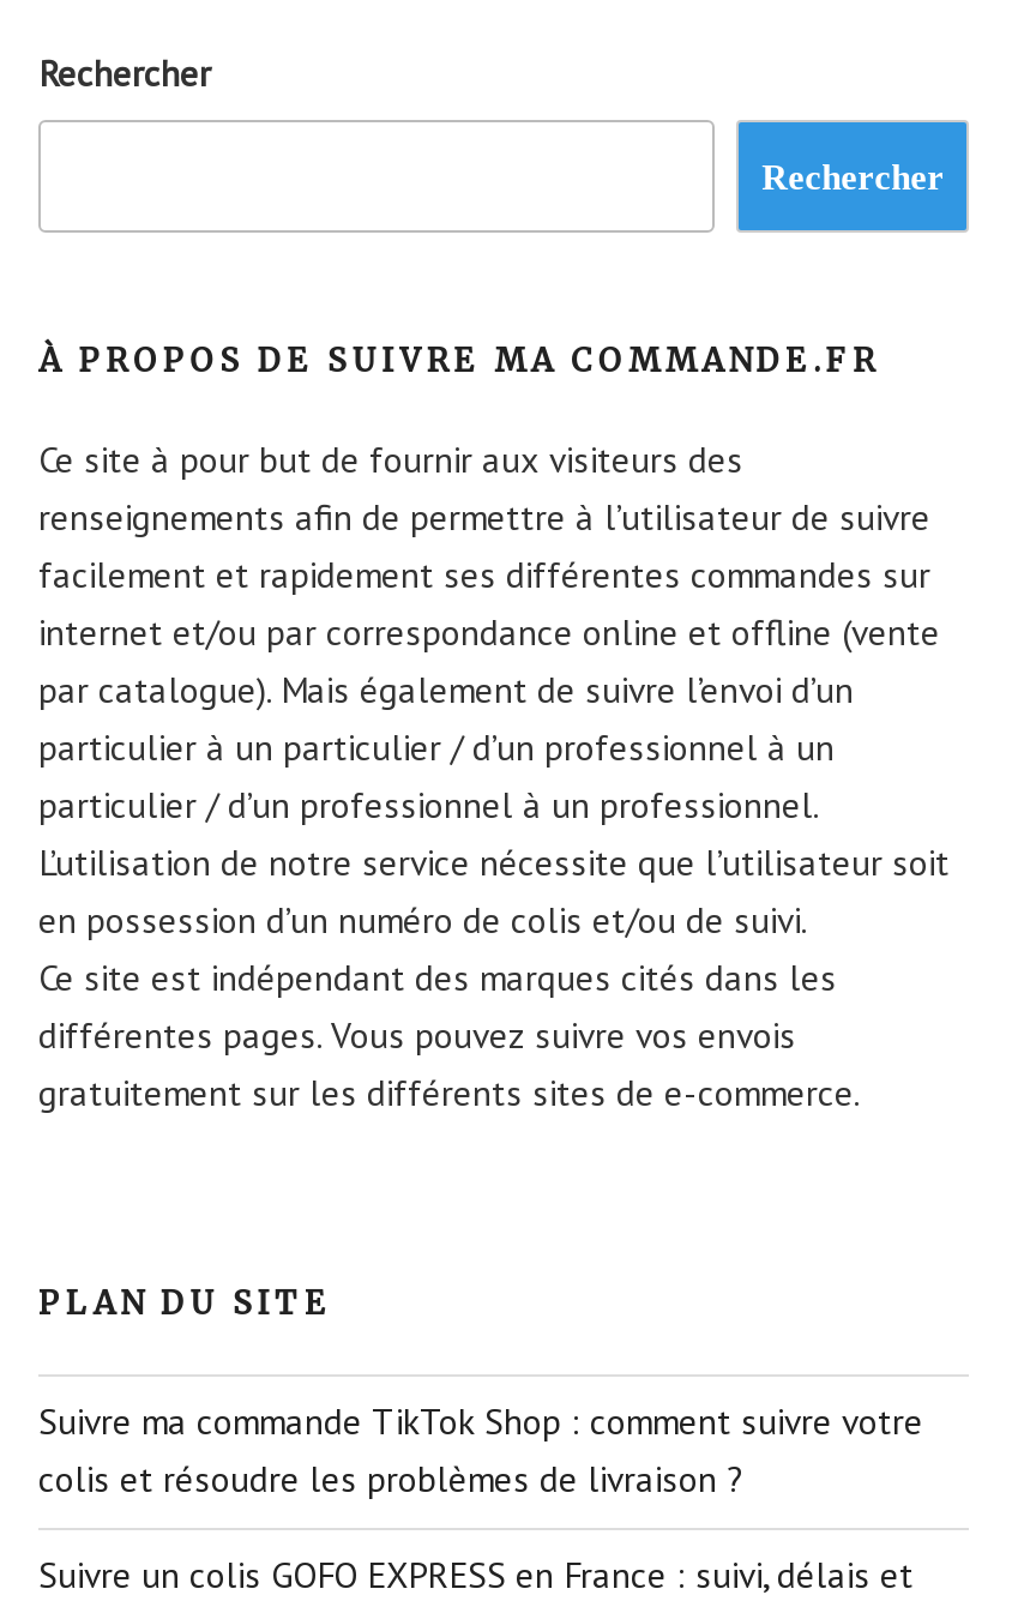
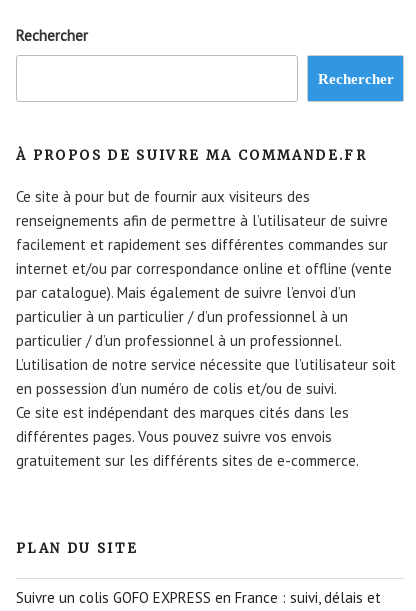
- Suivre ma commande TikTok Shop : comment suivre votre
- colis et résoudre les problèmes de livraison ?
